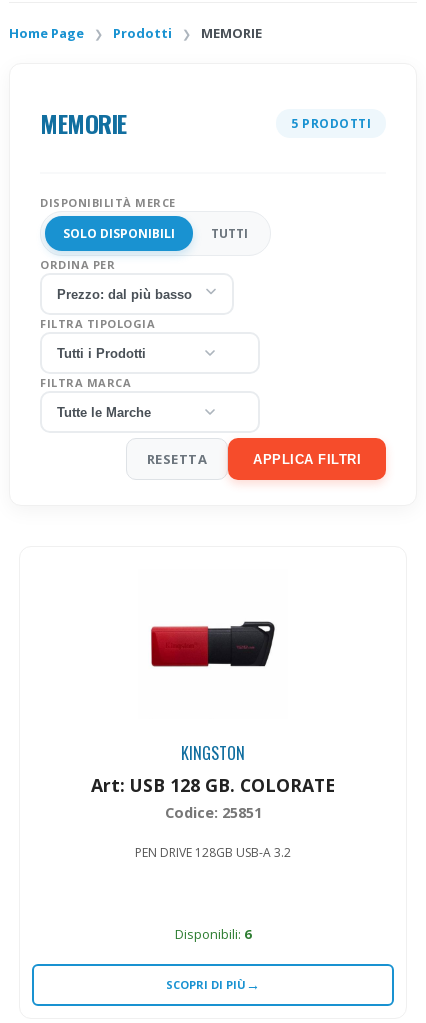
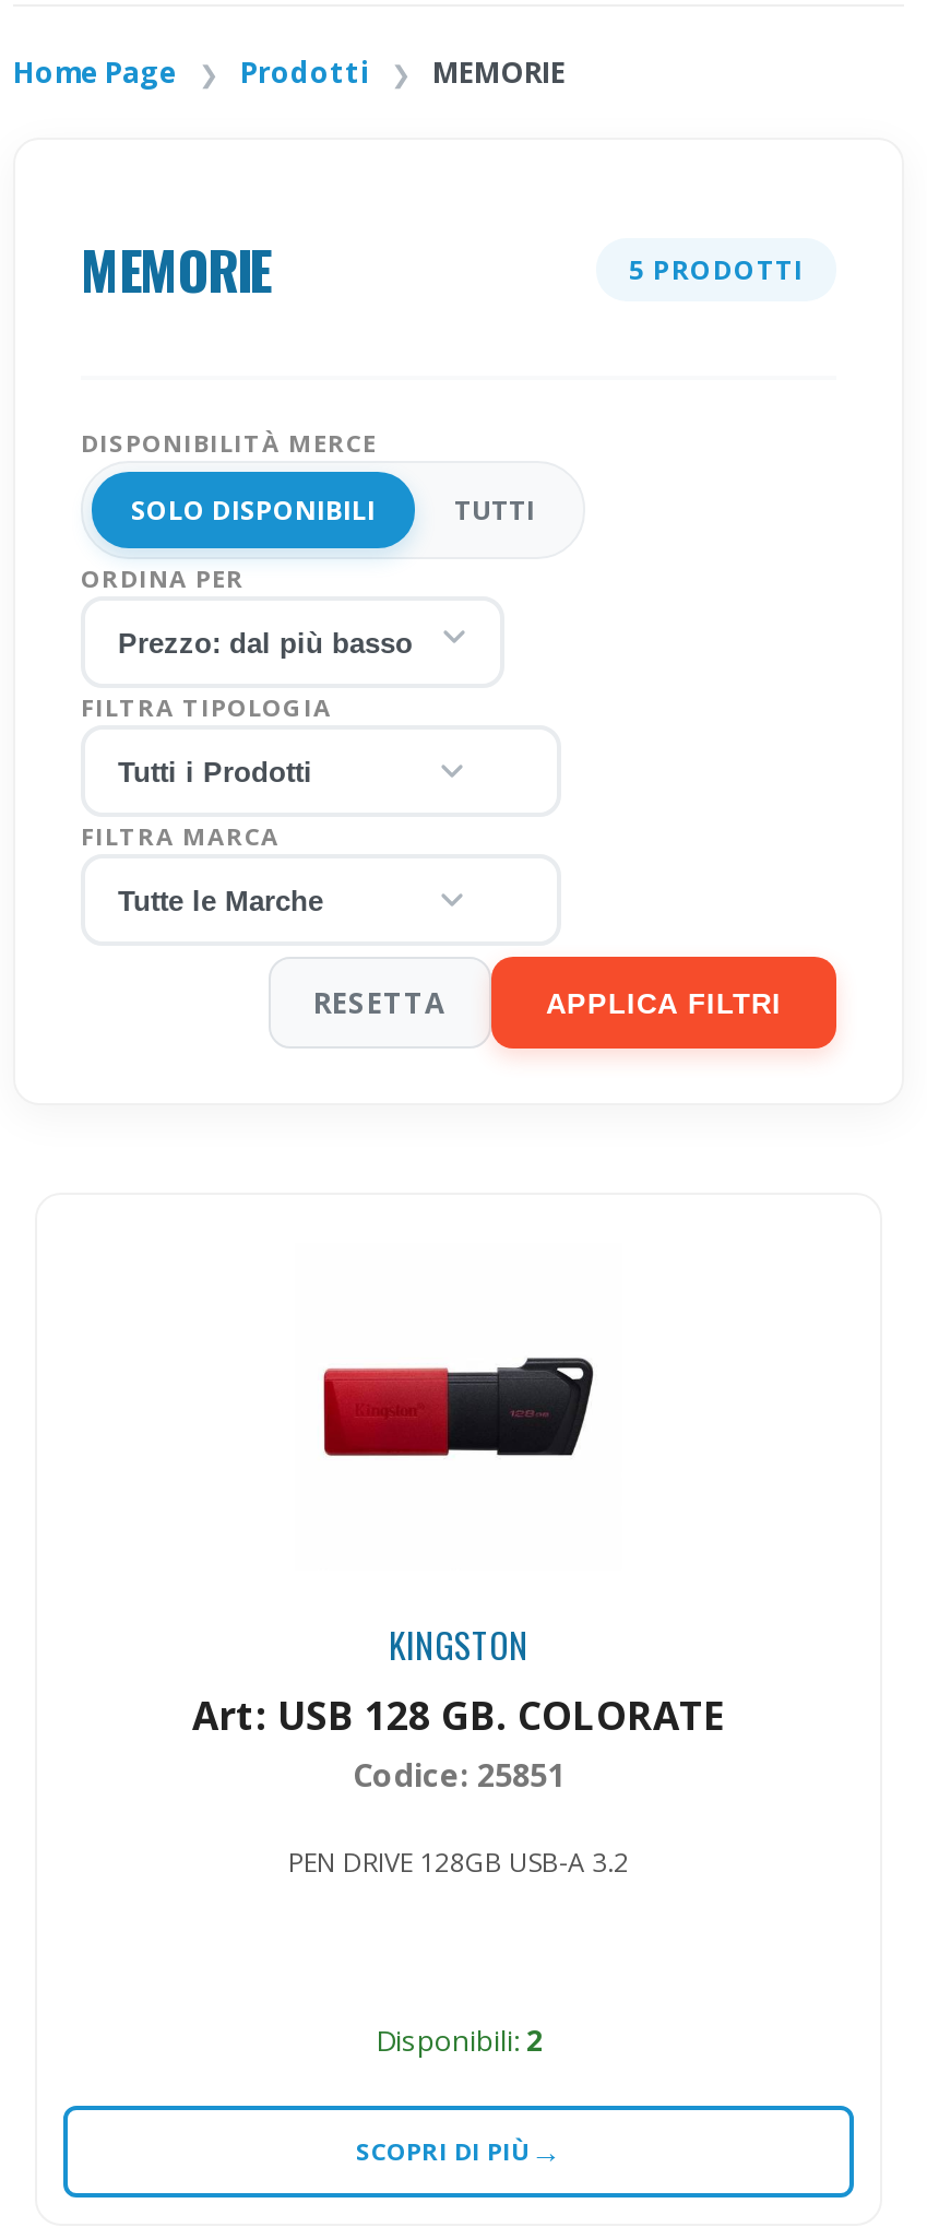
- Disponibili: 6
+ Disponibili: 2
